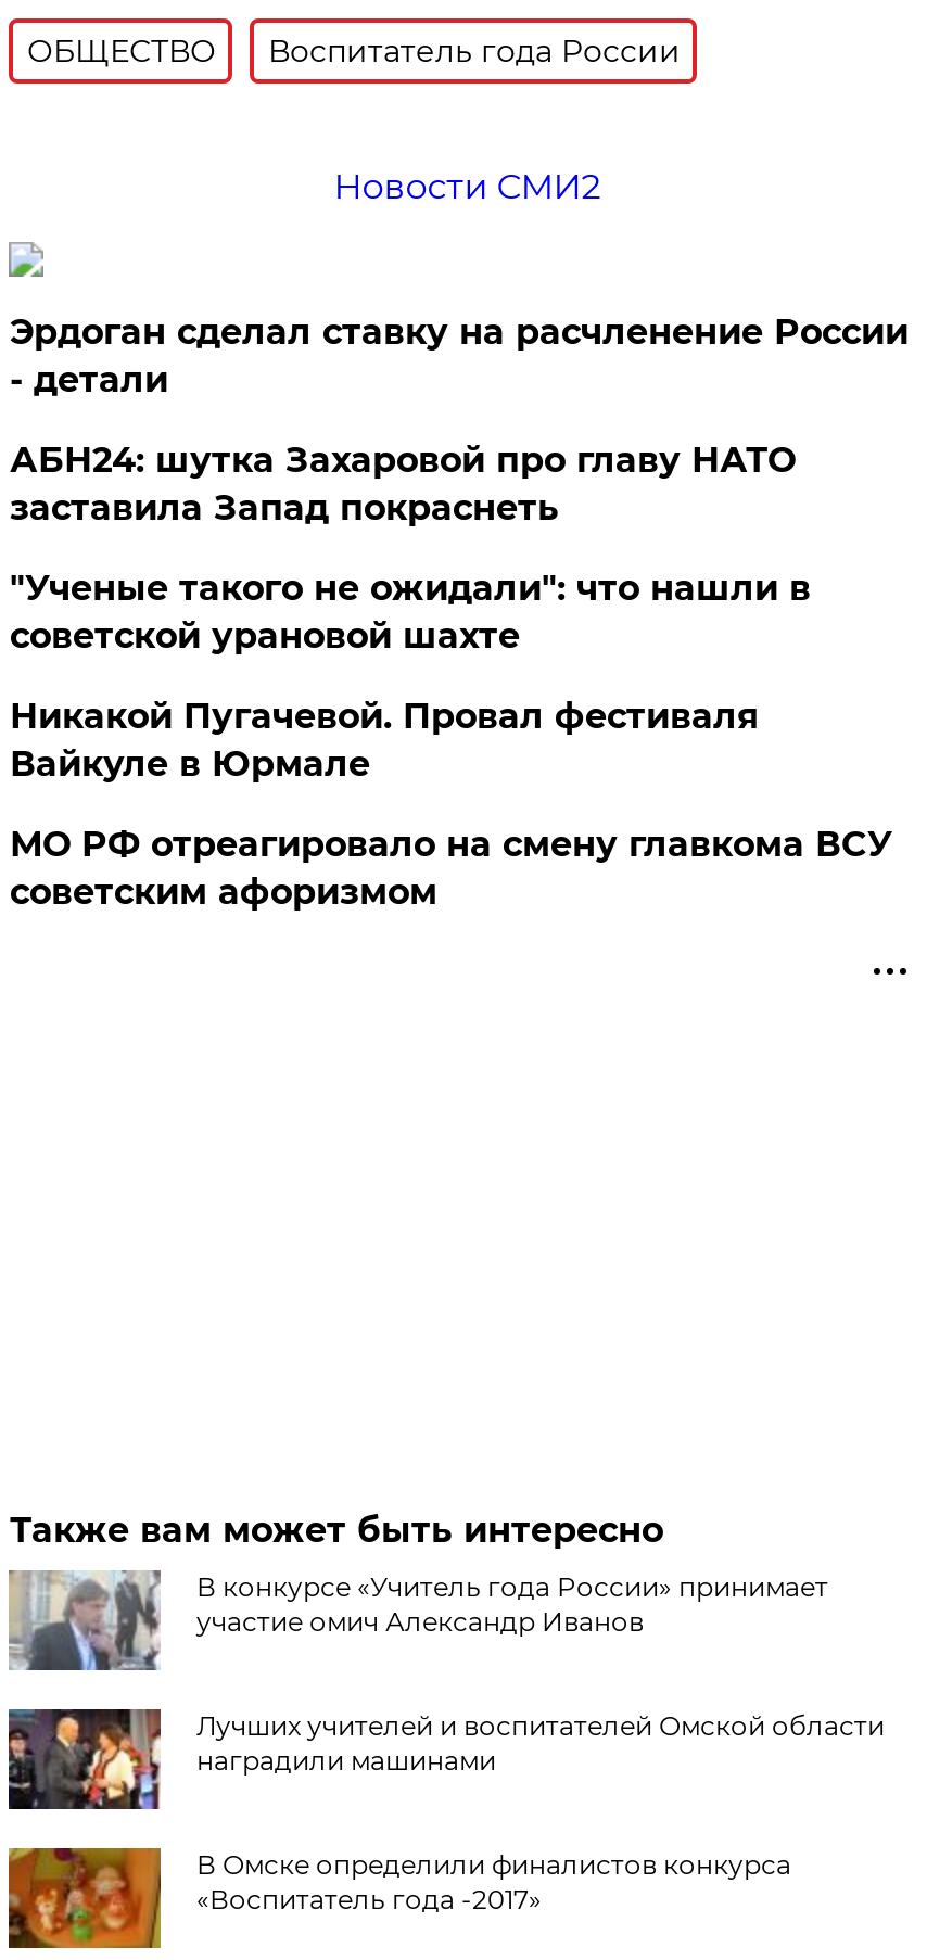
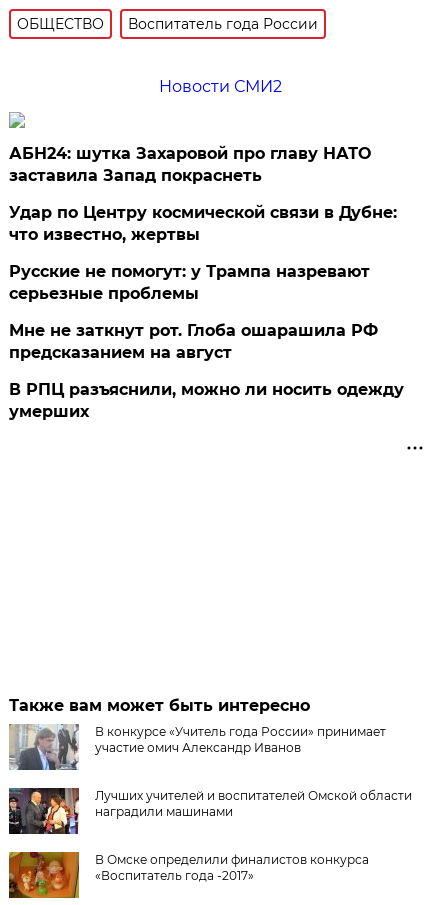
- Эрдоган сделал ставку на расчленение России
- - детали

moved up: АБН24: шутка Захаровой про главу НАТО | заставила Запад покраснеть

- "Ученые такого не ожидали": что нашли в
- советской урановой шахте
- Никакой Пугачевой. Провал фестиваля
- Вайкуле в Юрмале
- МО РФ отреагировало на смену главкома ВСУ
- советским афоризмом
+ Удар по Центру космической связи в Дубне:
+ что известно, жертвы
+ Русские не помогут: у Трампа назревают
+ серьезные проблемы
+ Мне не заткнут рот. Глоба ошарашила РФ
+ предсказанием на август
+ В РПЦ разъяснили, можно ли носить одежду
+ умерших
